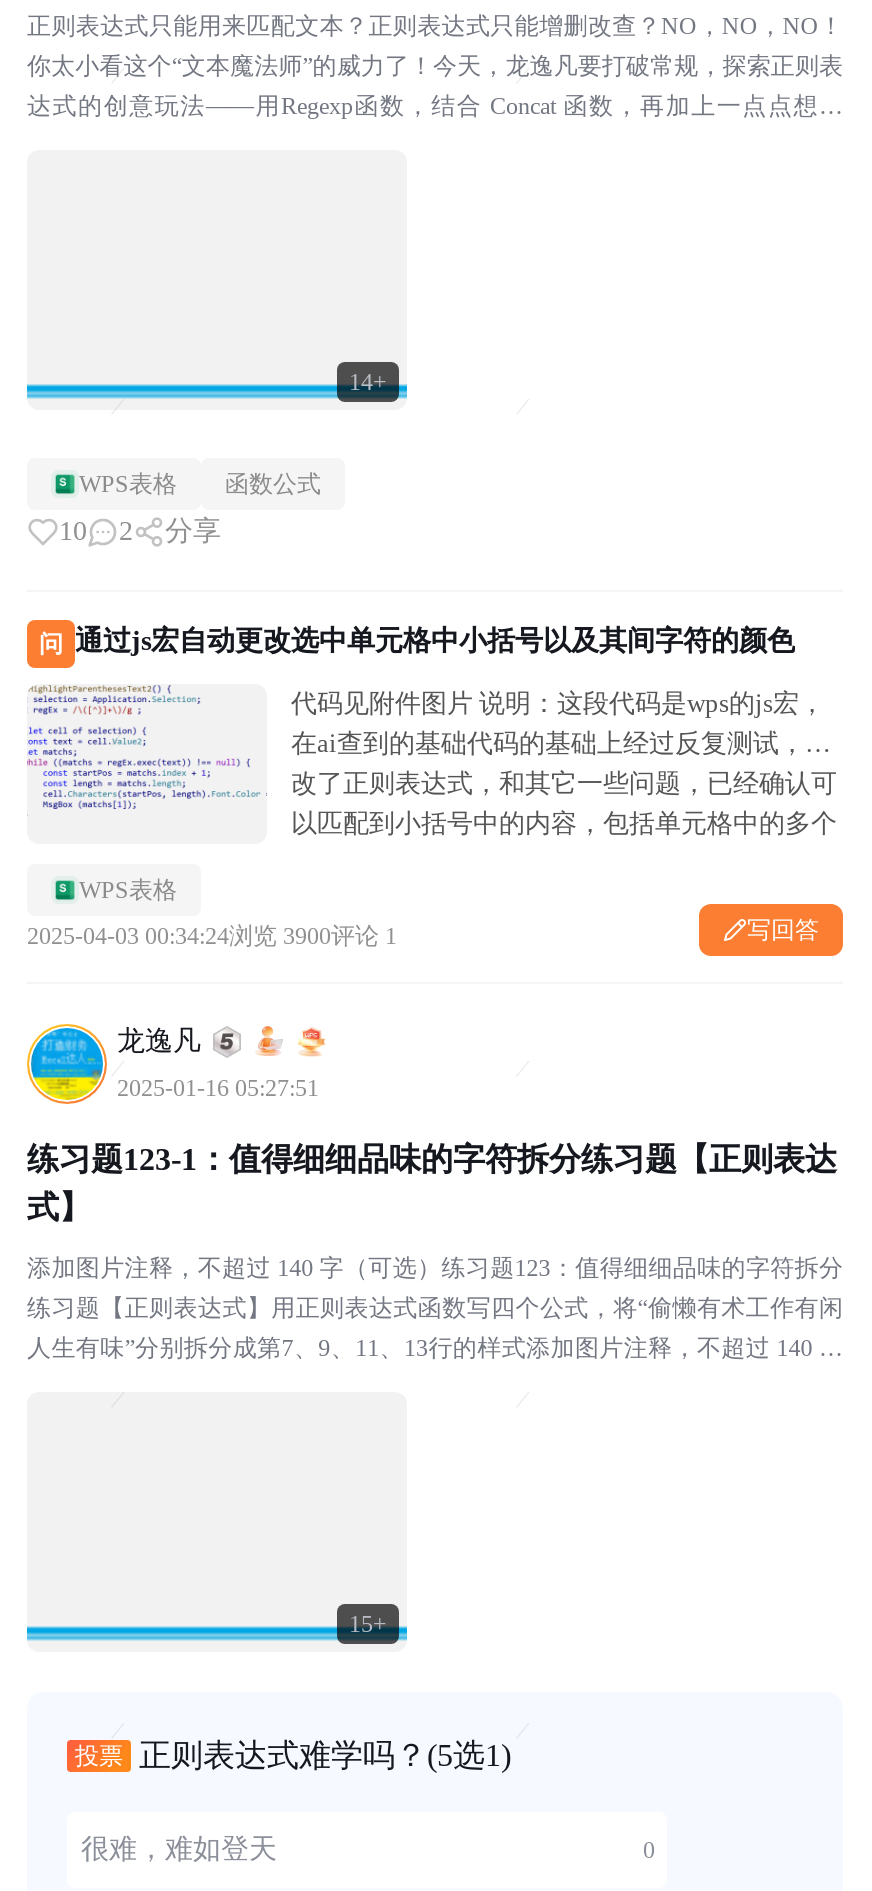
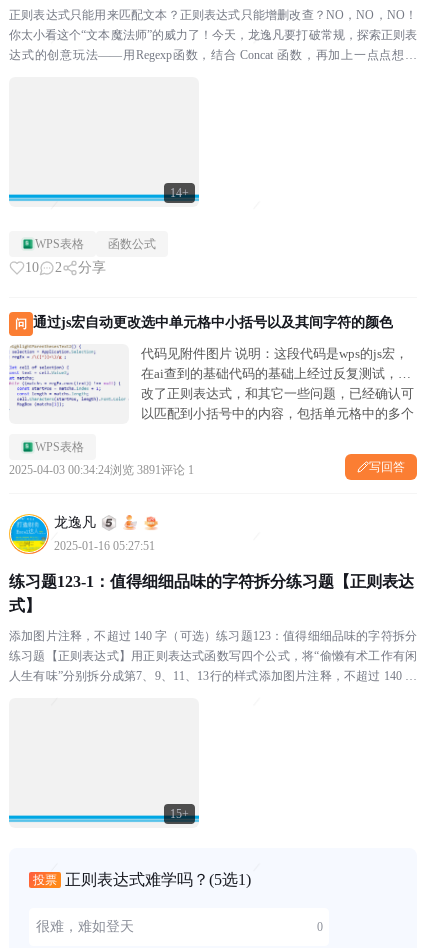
- 2025-04-03 00:34:24浏览 3900评论 1
+ 2025-04-03 00:34:24浏览 3891评论 1
